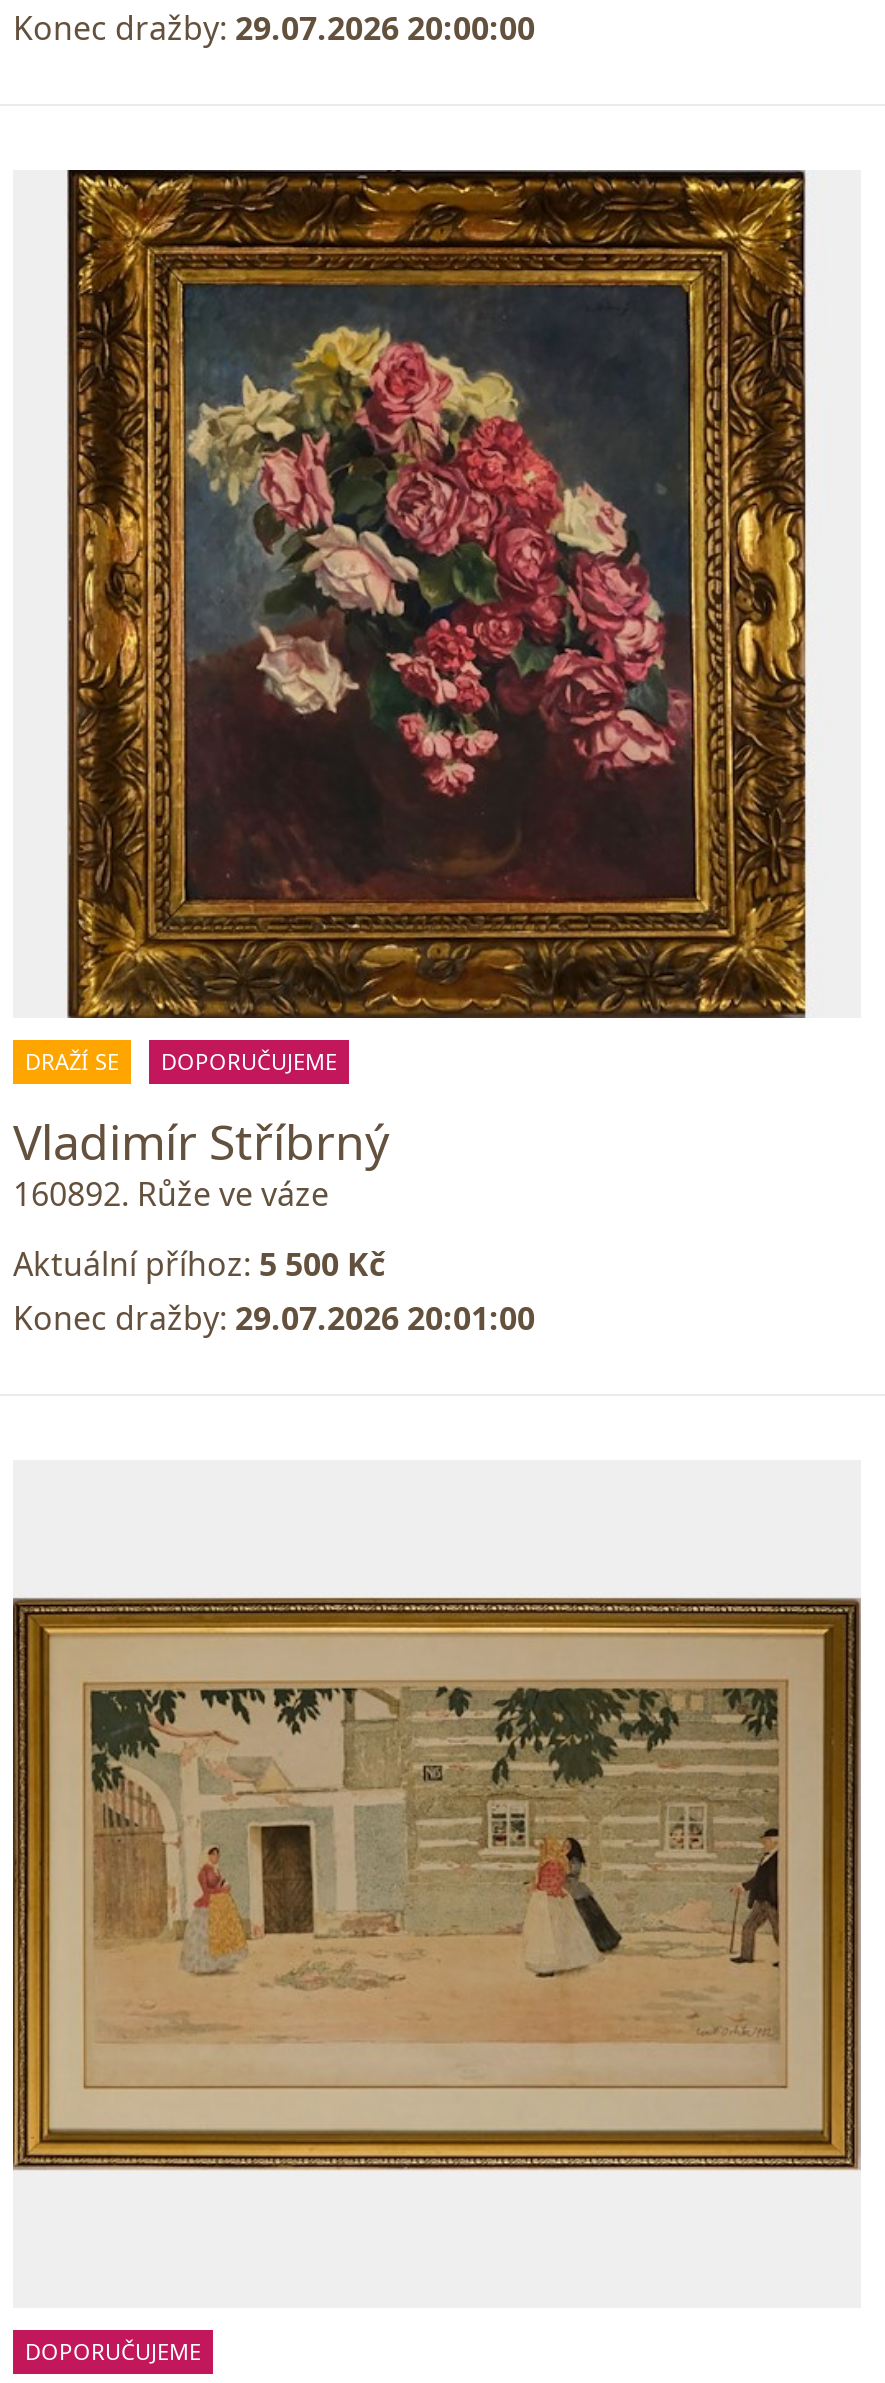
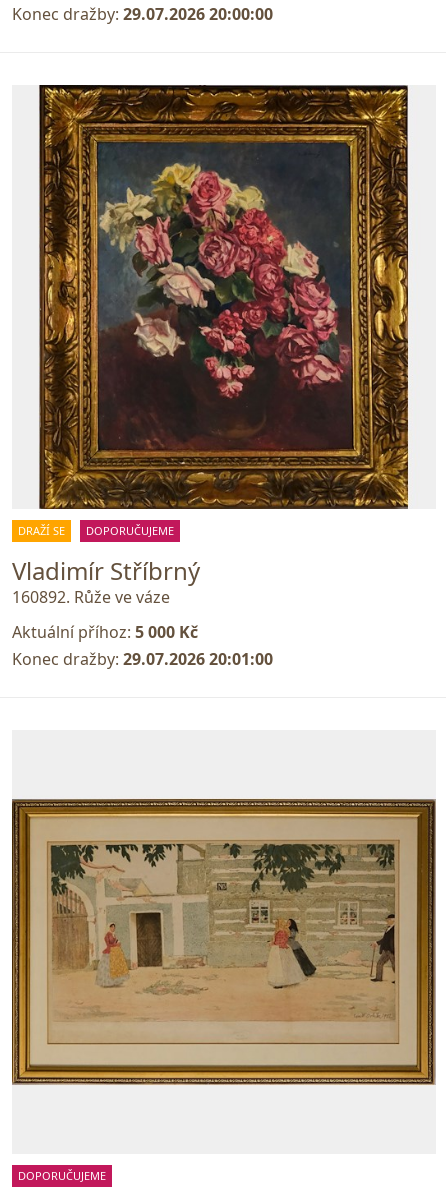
- Aktuální příhoz: 5 500 Kč
+ Aktuální příhoz: 5 000 Kč
